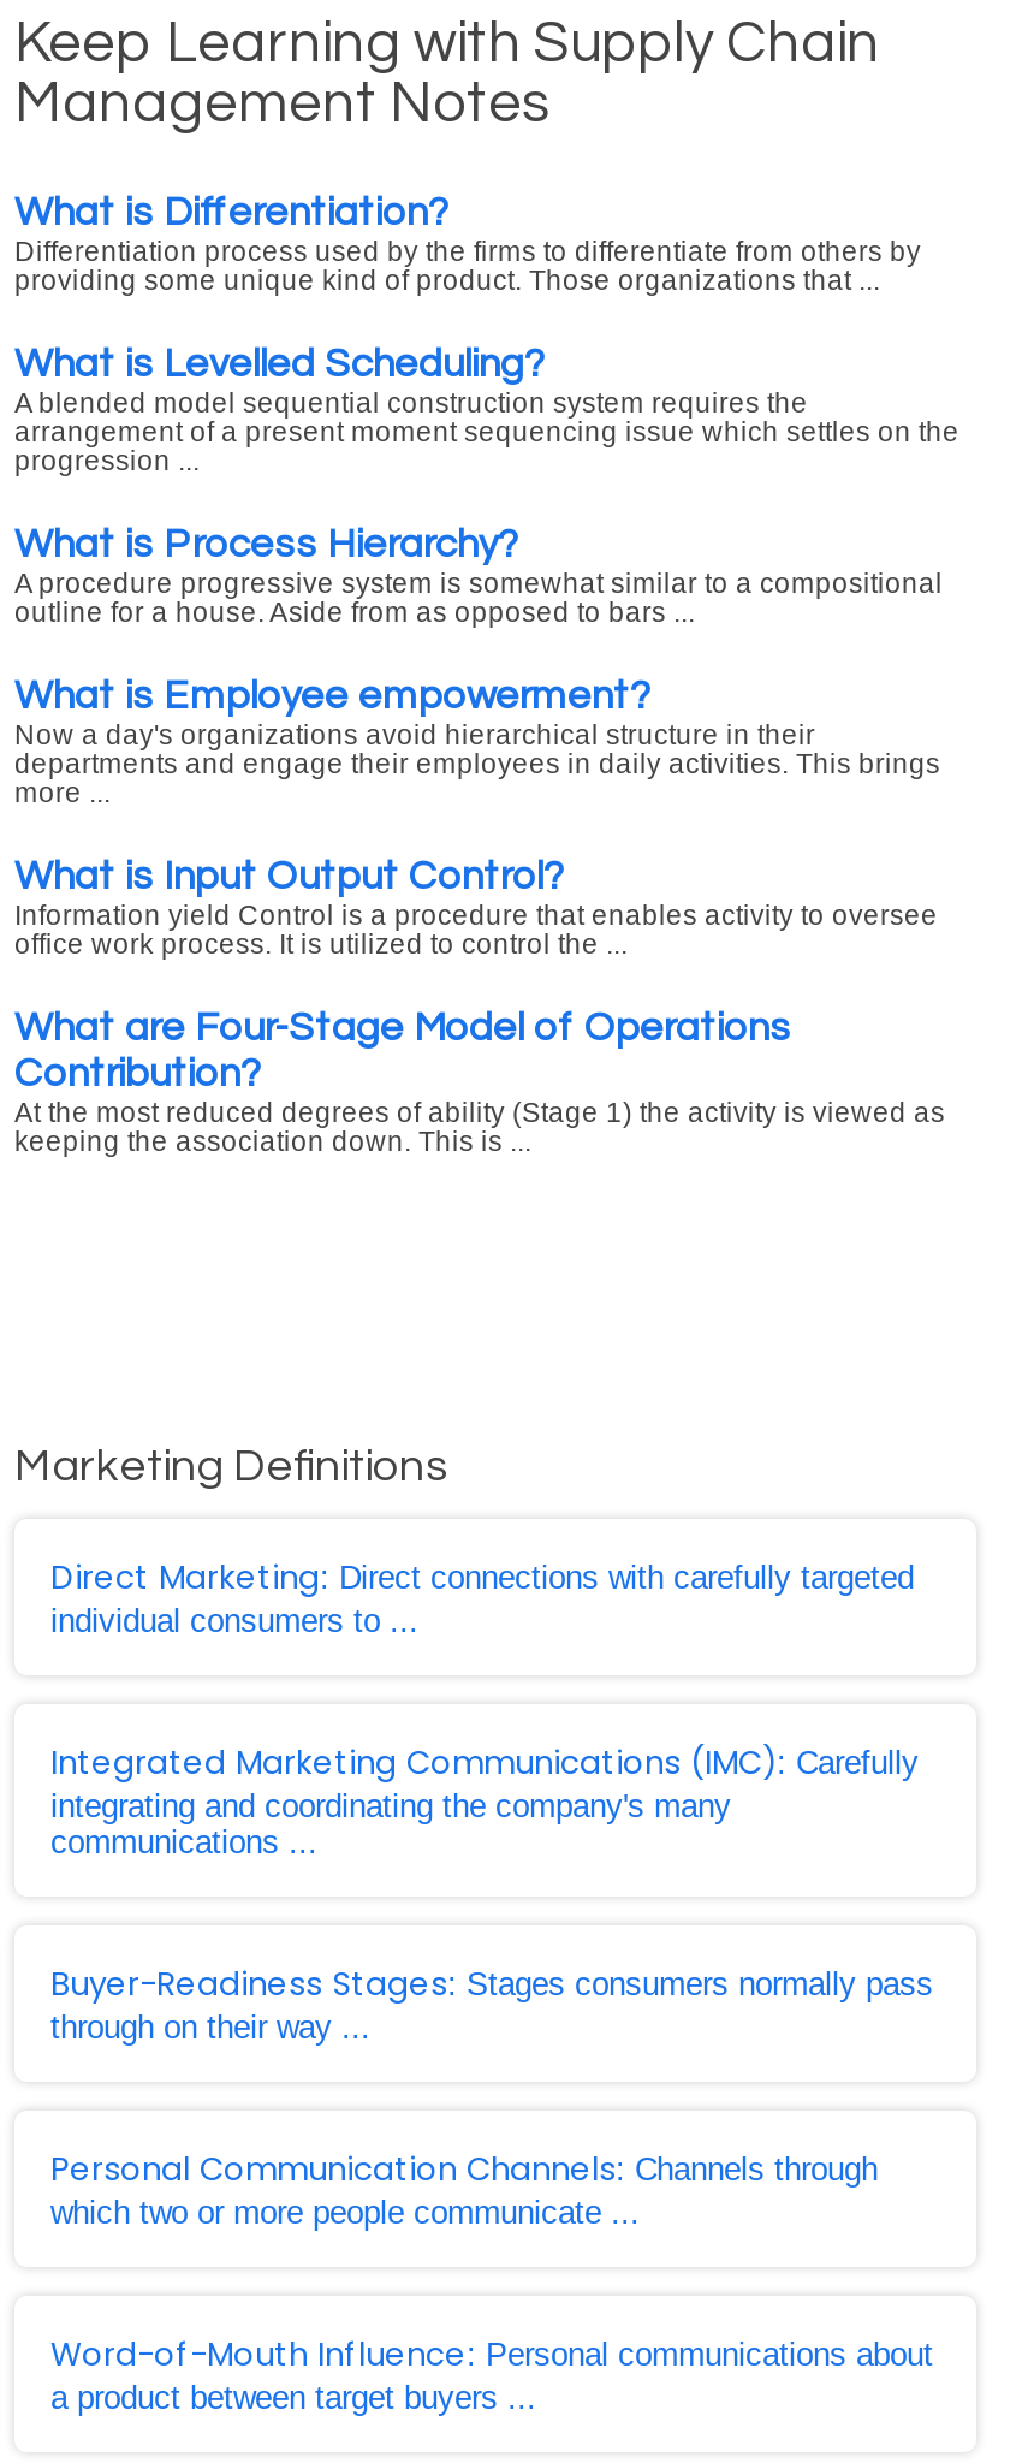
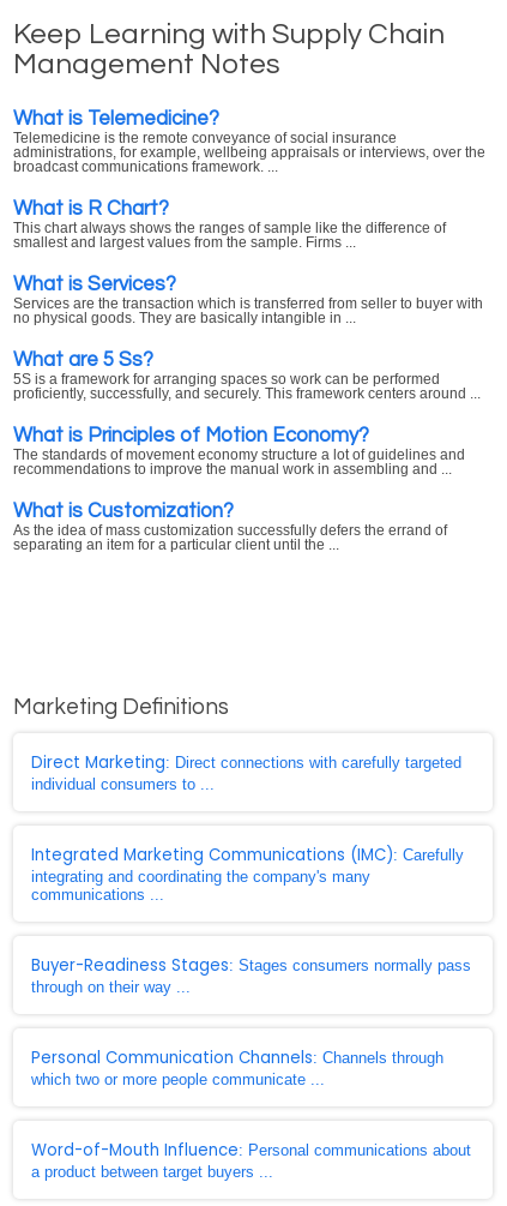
- What is Differentiation?
- Differentiation process used by the firms to differentiate from others by
- providing some unique kind of product. Those organizations that ...
+ What is Telemedicine?
+ Telemedicine is the remote conveyance of social insurance
+ administrations, for example, wellbeing appraisals or interviews, over the
+ broadcast communications framework. ...

- What is Levelled Scheduling?
- A blended model sequential construction system requires the
- arrangement of a present moment sequencing issue which settles on the
- progression ...
+ What is R Chart?
+ This chart always shows the ranges of sample like the difference of
+ smallest and largest values from the sample. Firms ...

- What is Process Hierarchy?
- A procedure progressive system is somewhat similar to a compositional
- outline for a house. Aside from as opposed to bars ...
+ What is Services?
+ Services are the transaction which is transferred from seller to buyer with
+ no physical goods. They are basically intangible in ...

- What is Employee empowerment?
- Now a day's organizations avoid hierarchical structure in their
- departments and engage their employees in daily activities. This brings
- more ...
+ What are 5 Ss?
+ 5S is a framework for arranging spaces so work can be performed
+ proficiently, successfully, and securely. This framework centers around ...

- What is Input Output Control?
- Information yield Control is a procedure that enables activity to oversee
- office work process. It is utilized to control the ...
+ What is Principles of Motion Economy?
+ The standards of movement economy structure a lot of guidelines and
+ recommendations to improve the manual work in assembling and ...

- What are Four-Stage Model of Operations
- Contribution?
- At the most reduced degrees of ability (Stage 1) the activity is viewed as
- keeping the association down. This is ...
+ What is Customization?
+ As the idea of mass customization successfully defers the errand of
+ separating an item for a particular client until the ...
